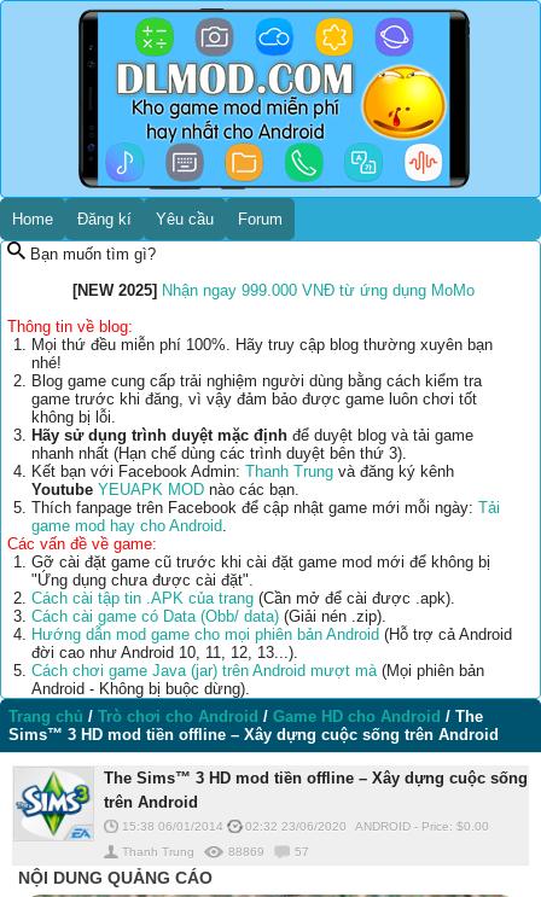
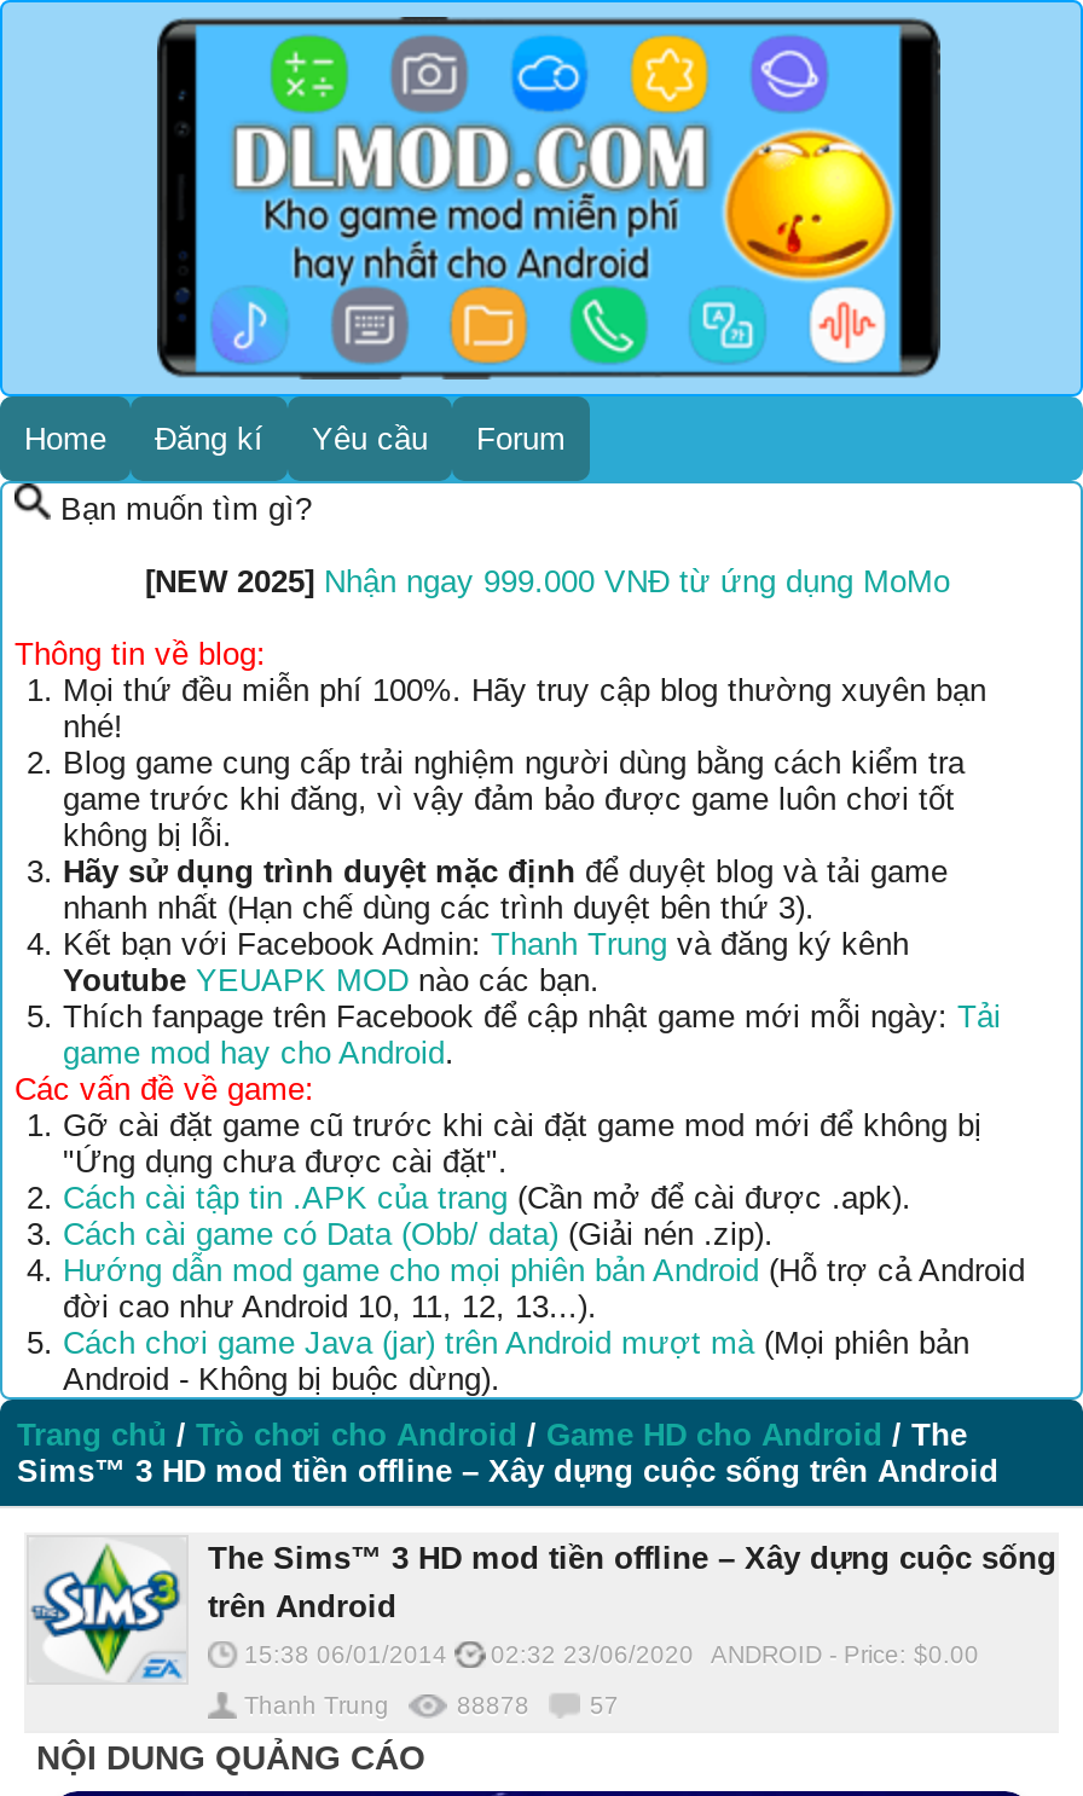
- 88869
+ 88878
